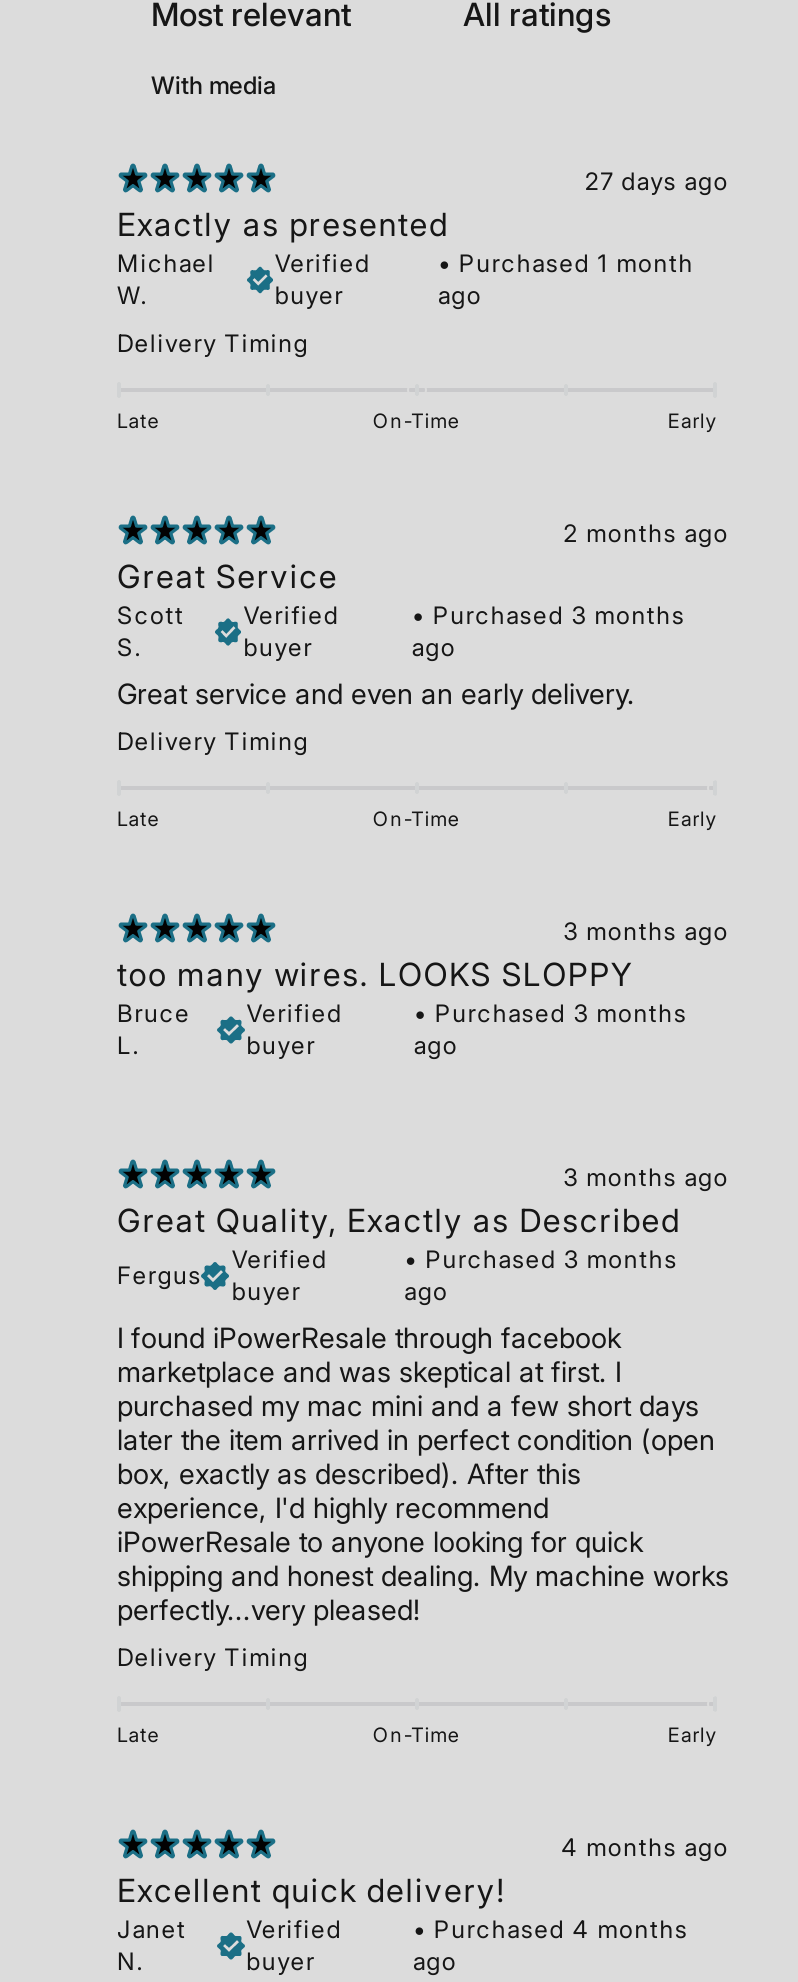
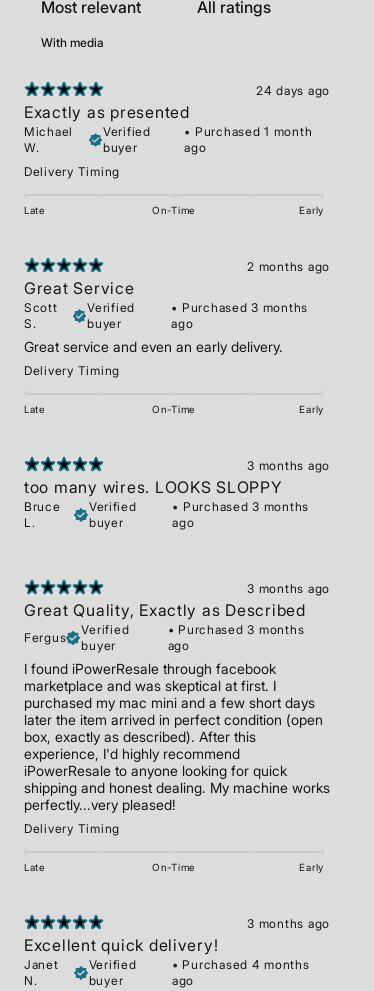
- 27 days ago
+ 24 days ago

- 4 months ago
+ 3 months ago
